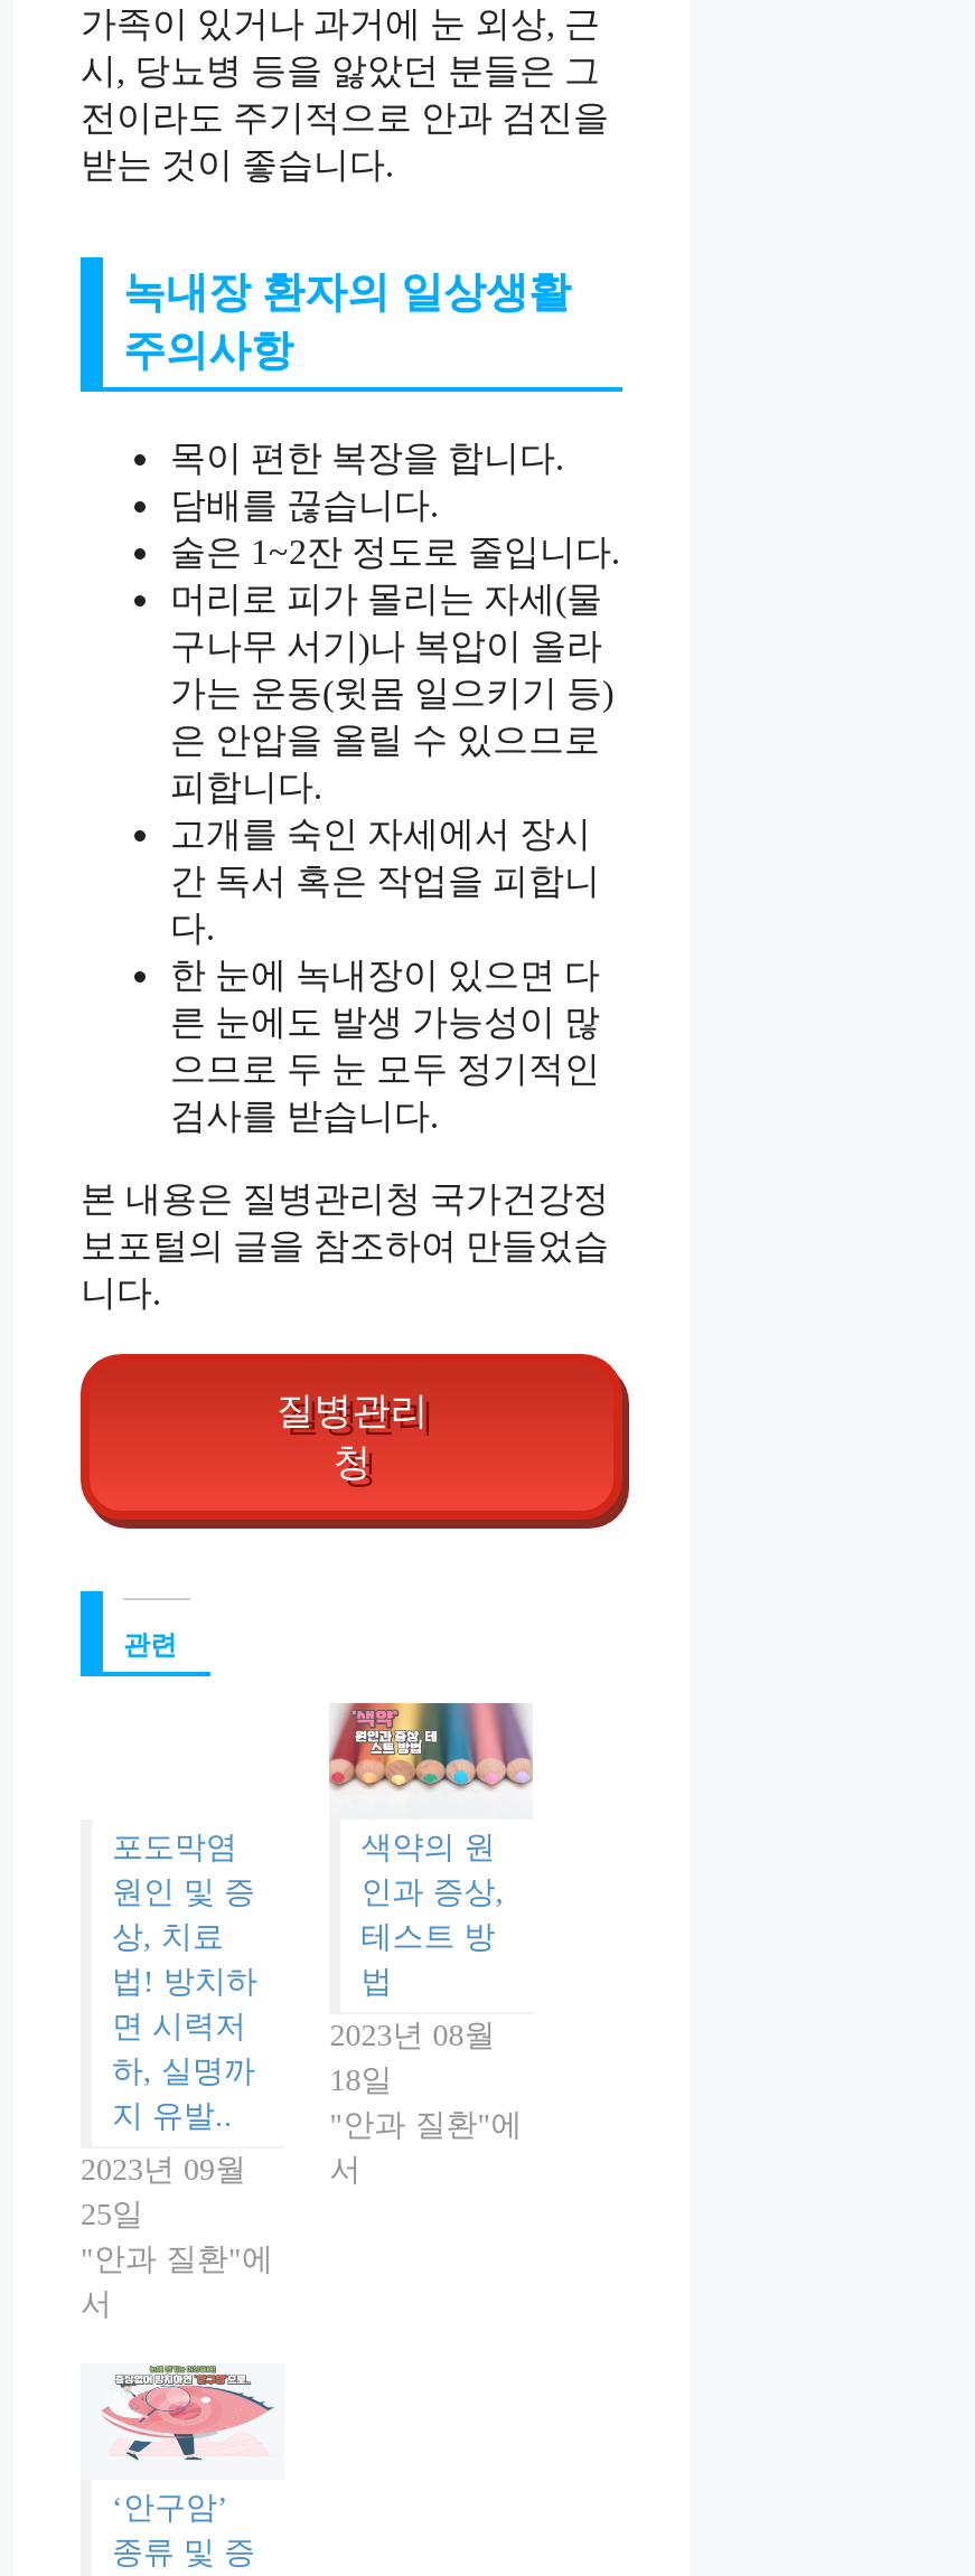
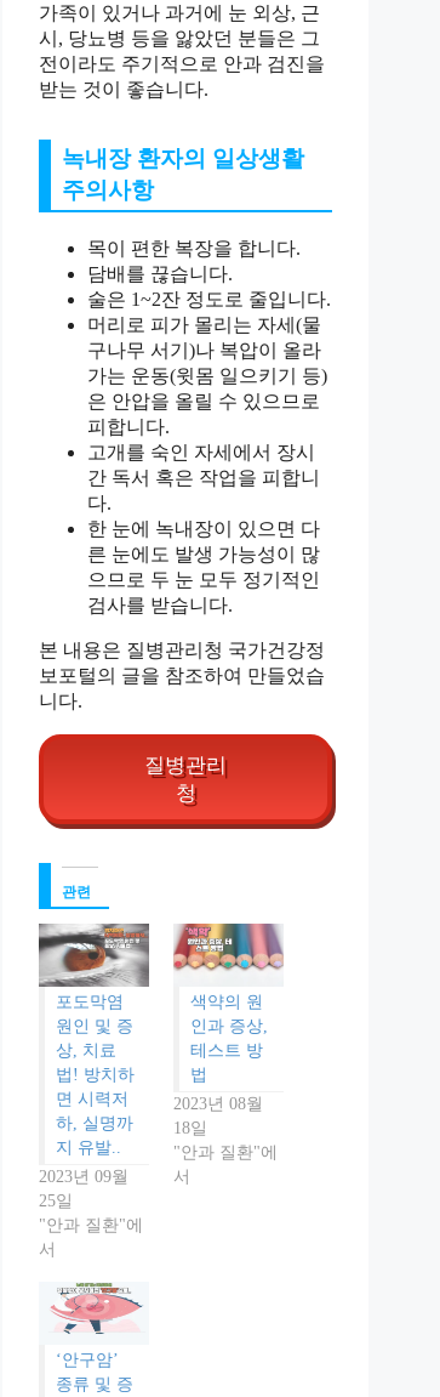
+ [image]
